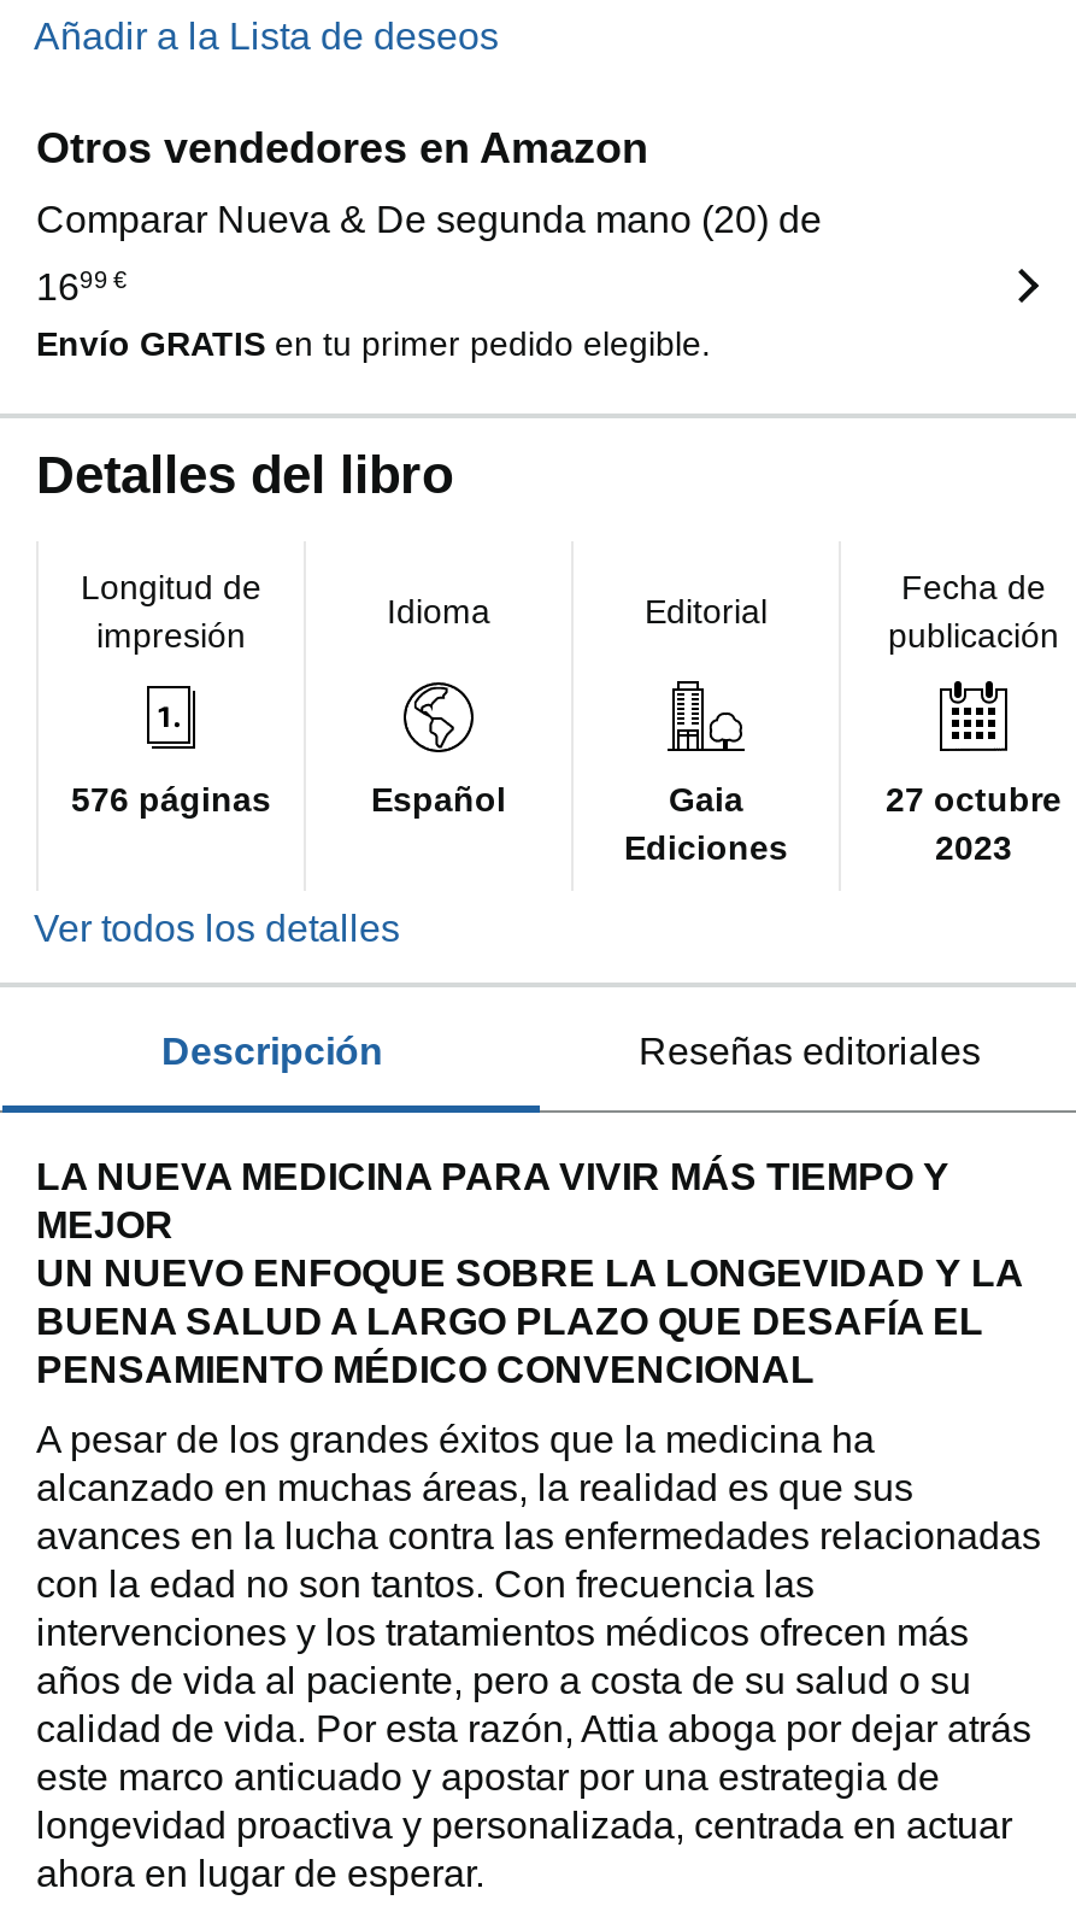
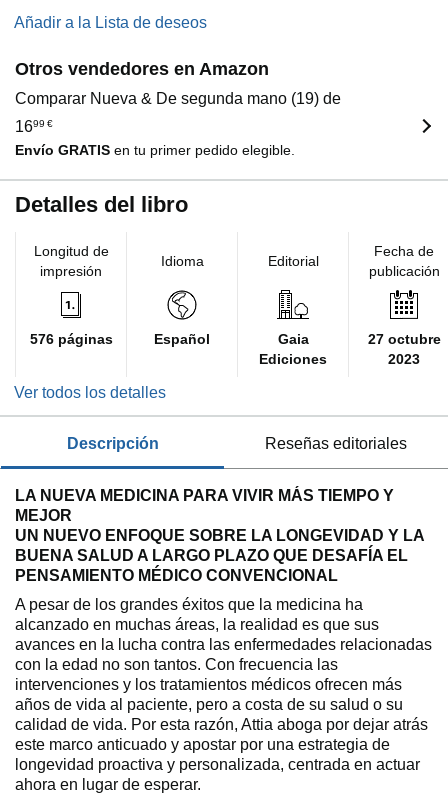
- Comparar Nueva & De segunda mano (20) de
+ Comparar Nueva & De segunda mano (19) de
